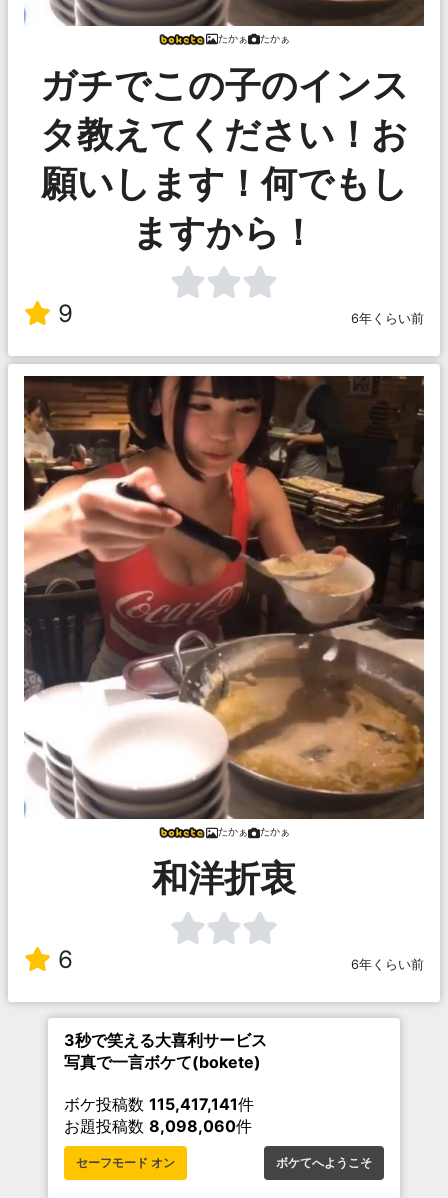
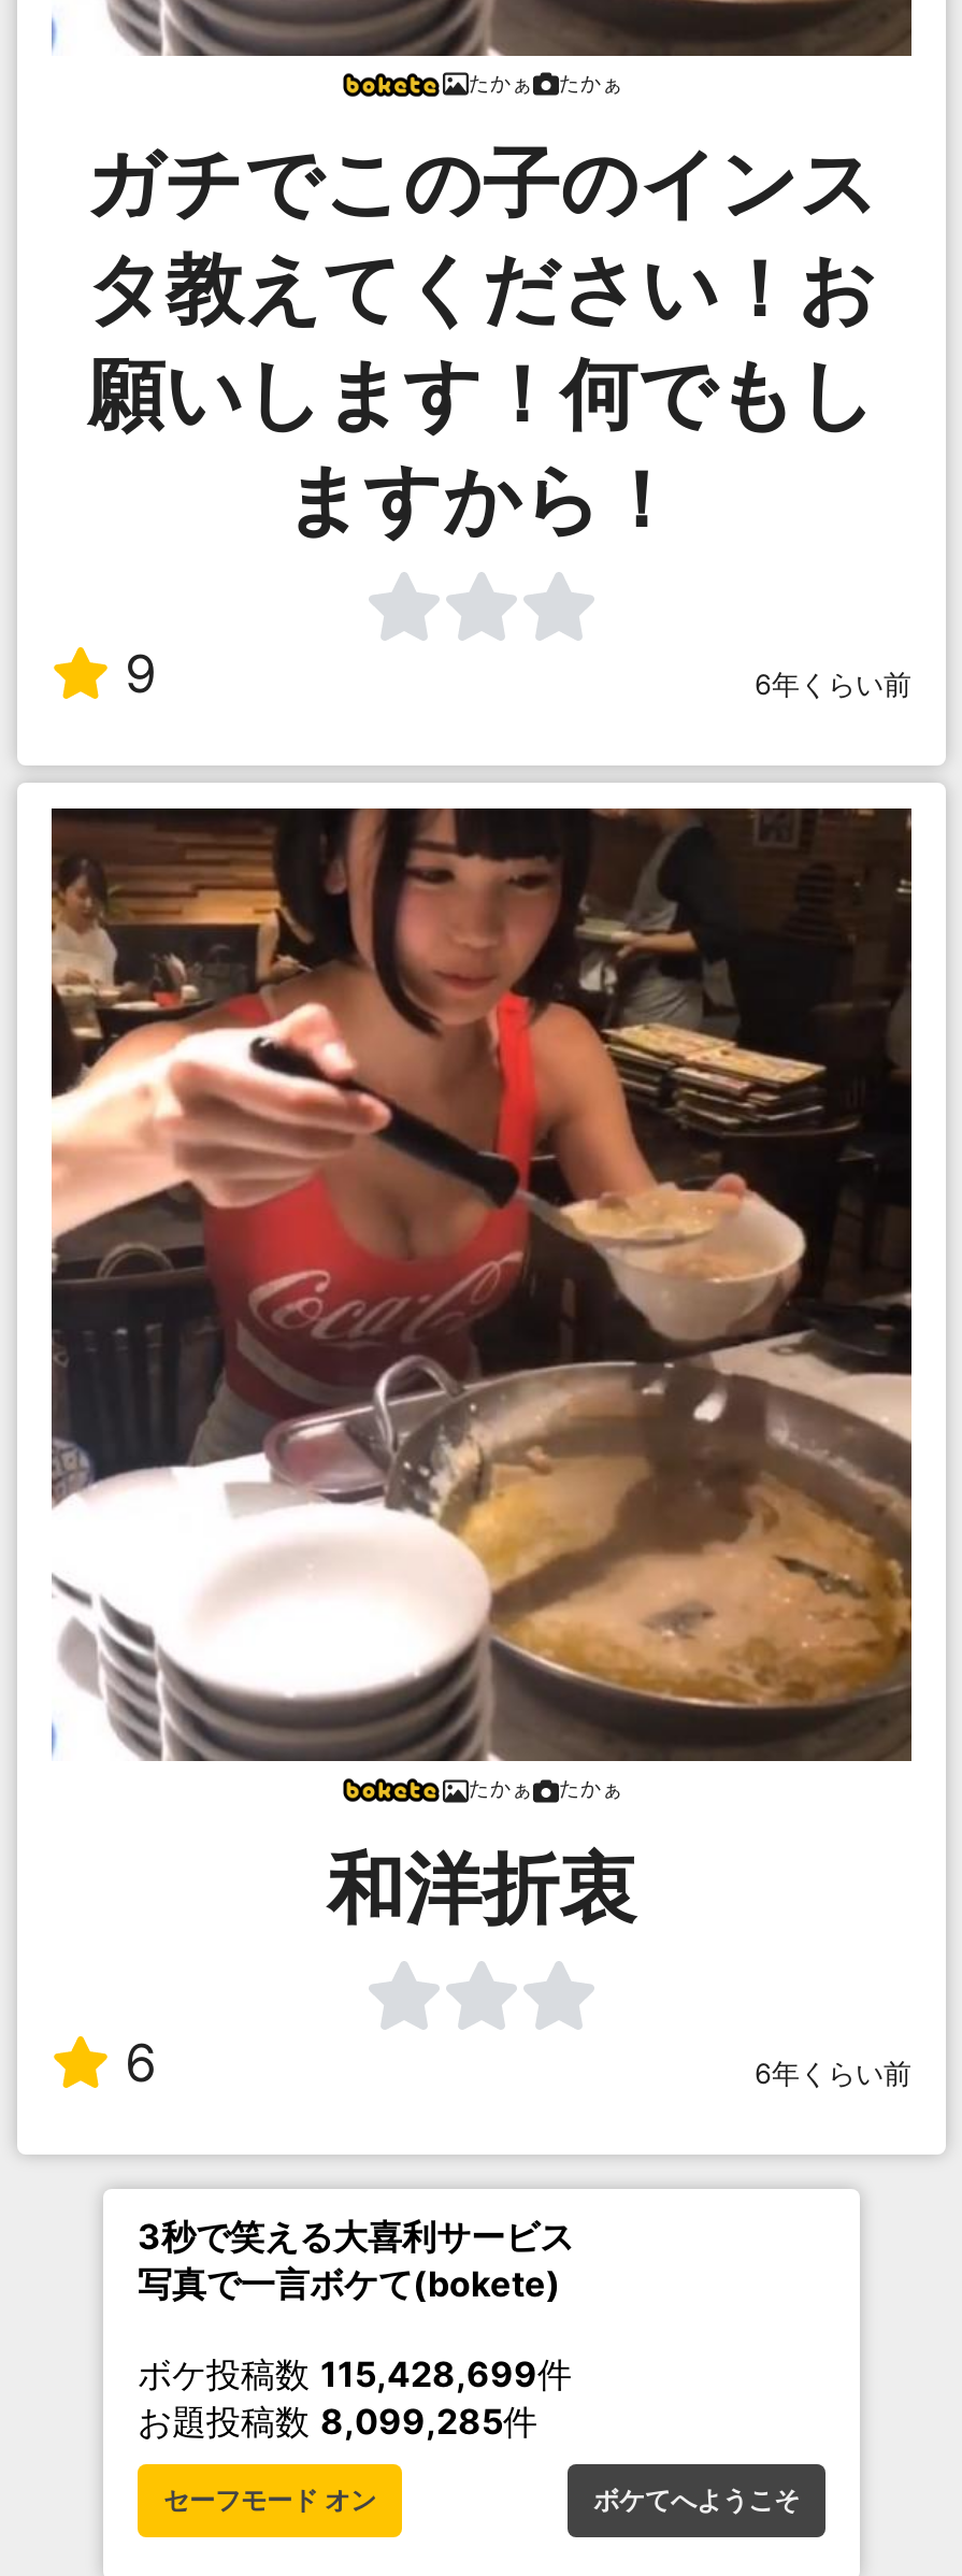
- ボケ投稿数115,417,141件
+ ボケ投稿数115,428,699件

- お題投稿数8,098,060件
+ お題投稿数8,099,285件
